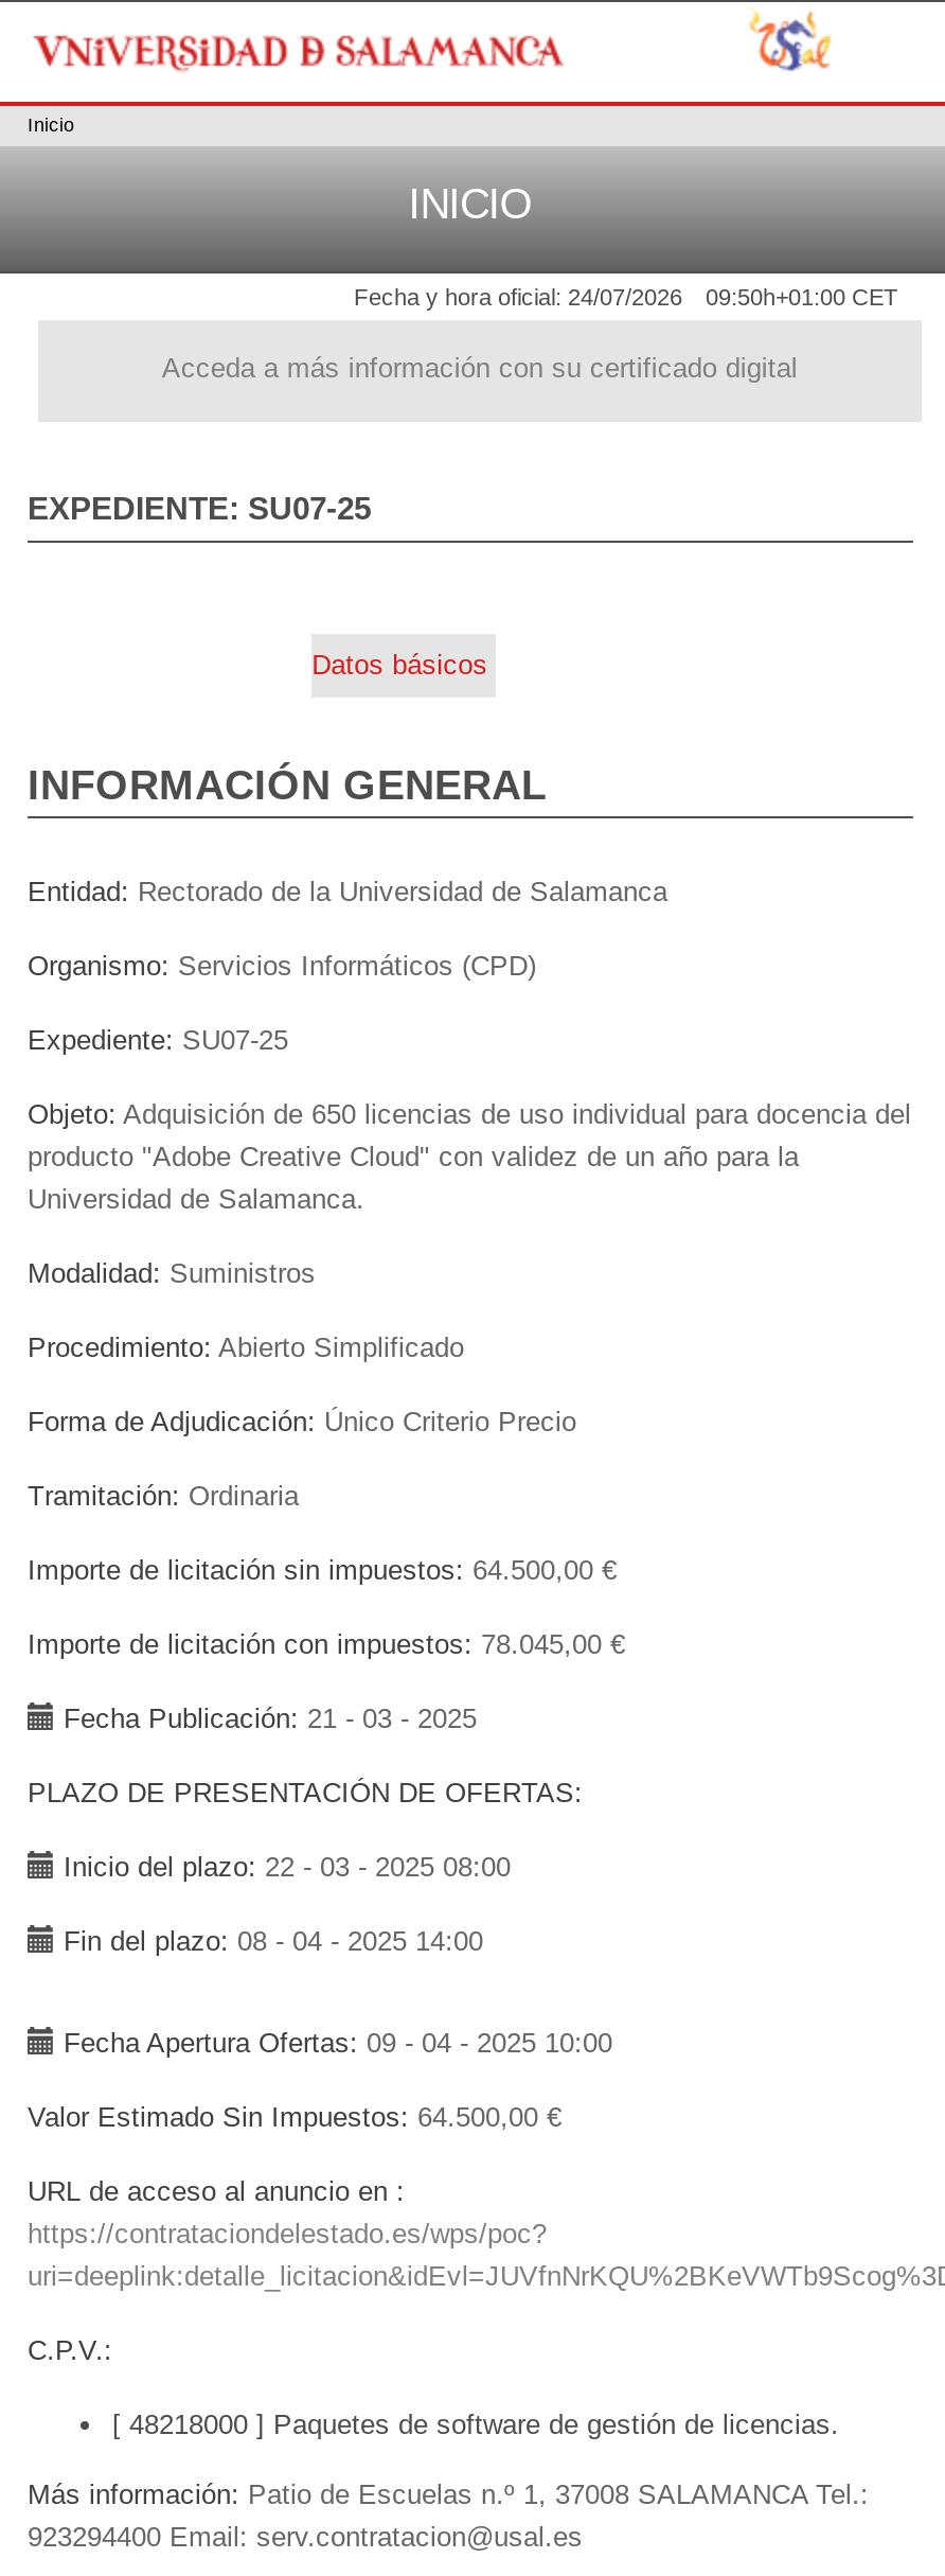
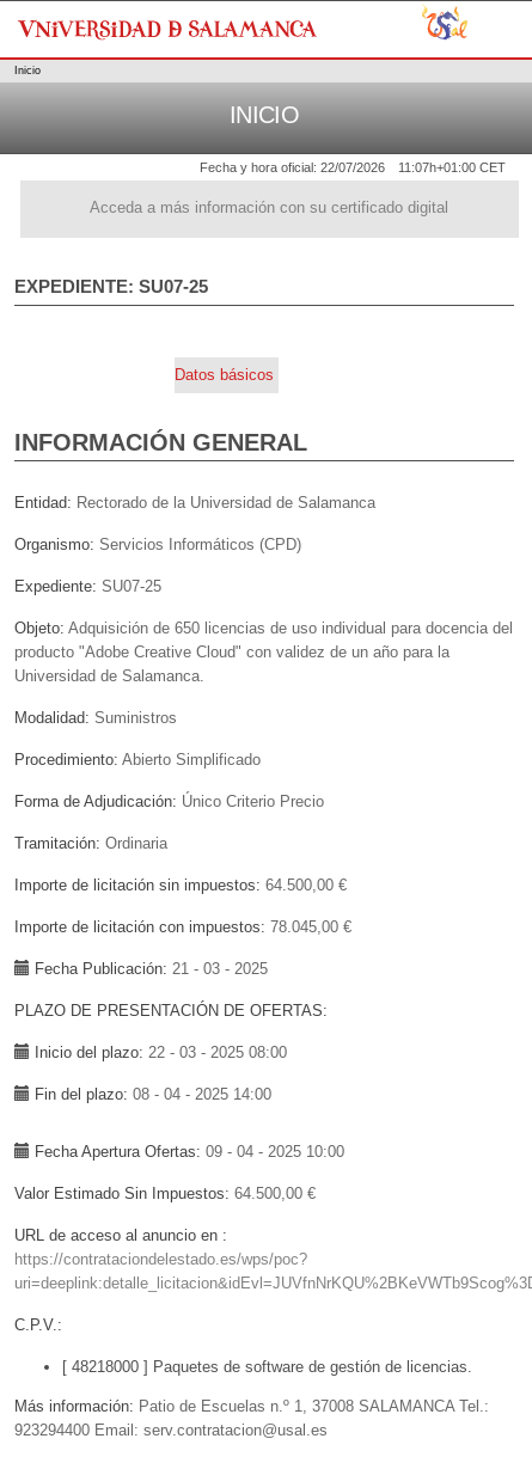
- Fecha y hora oficial: 24/07/2026
+ Fecha y hora oficial: 22/07/2026

- 09:50h+01:00 CET
+ 11:07h+01:00 CET
